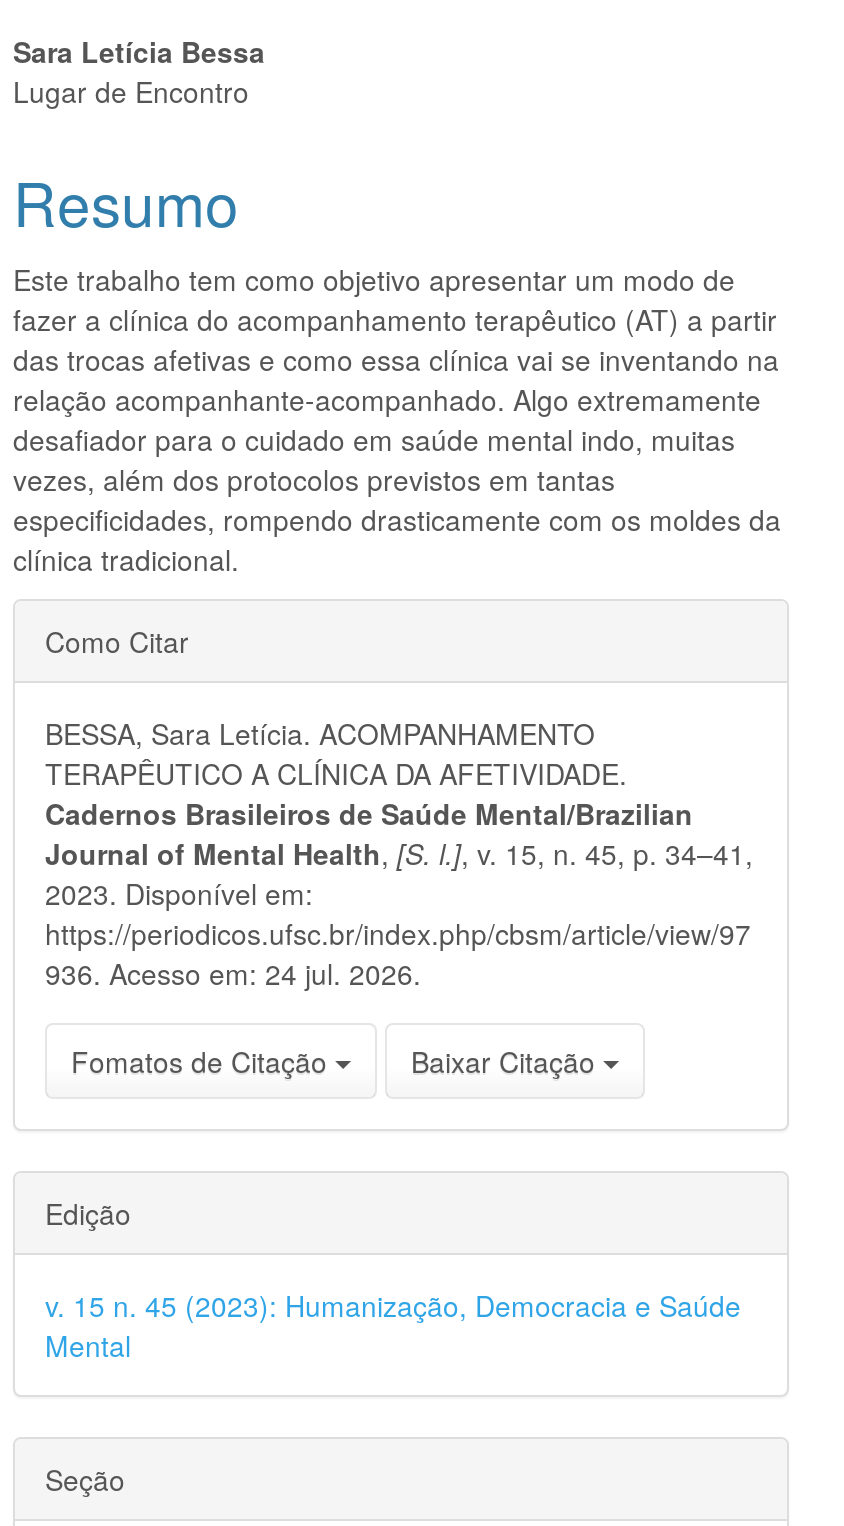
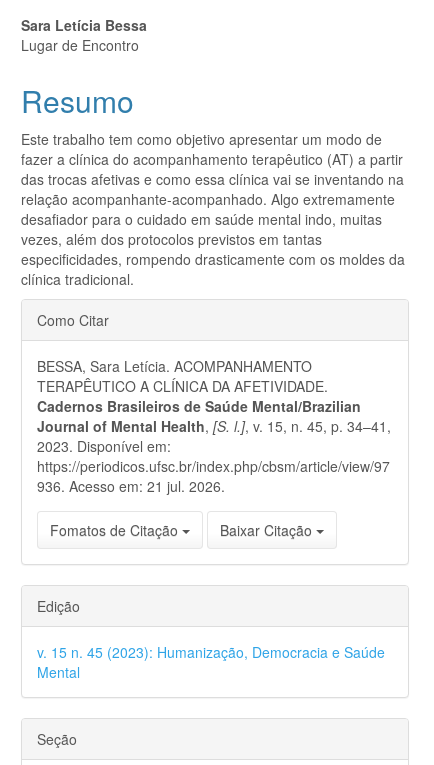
- 936. Acesso em: 24 jul. 2026.
+ 936. Acesso em: 21 jul. 2026.
